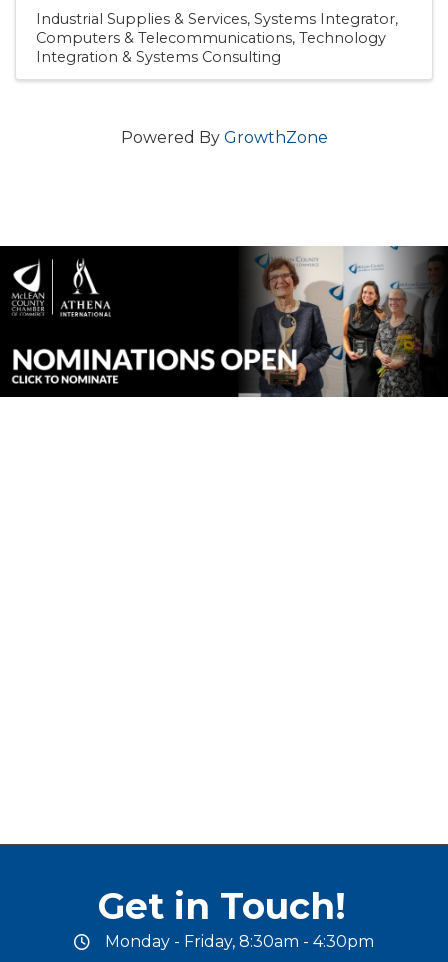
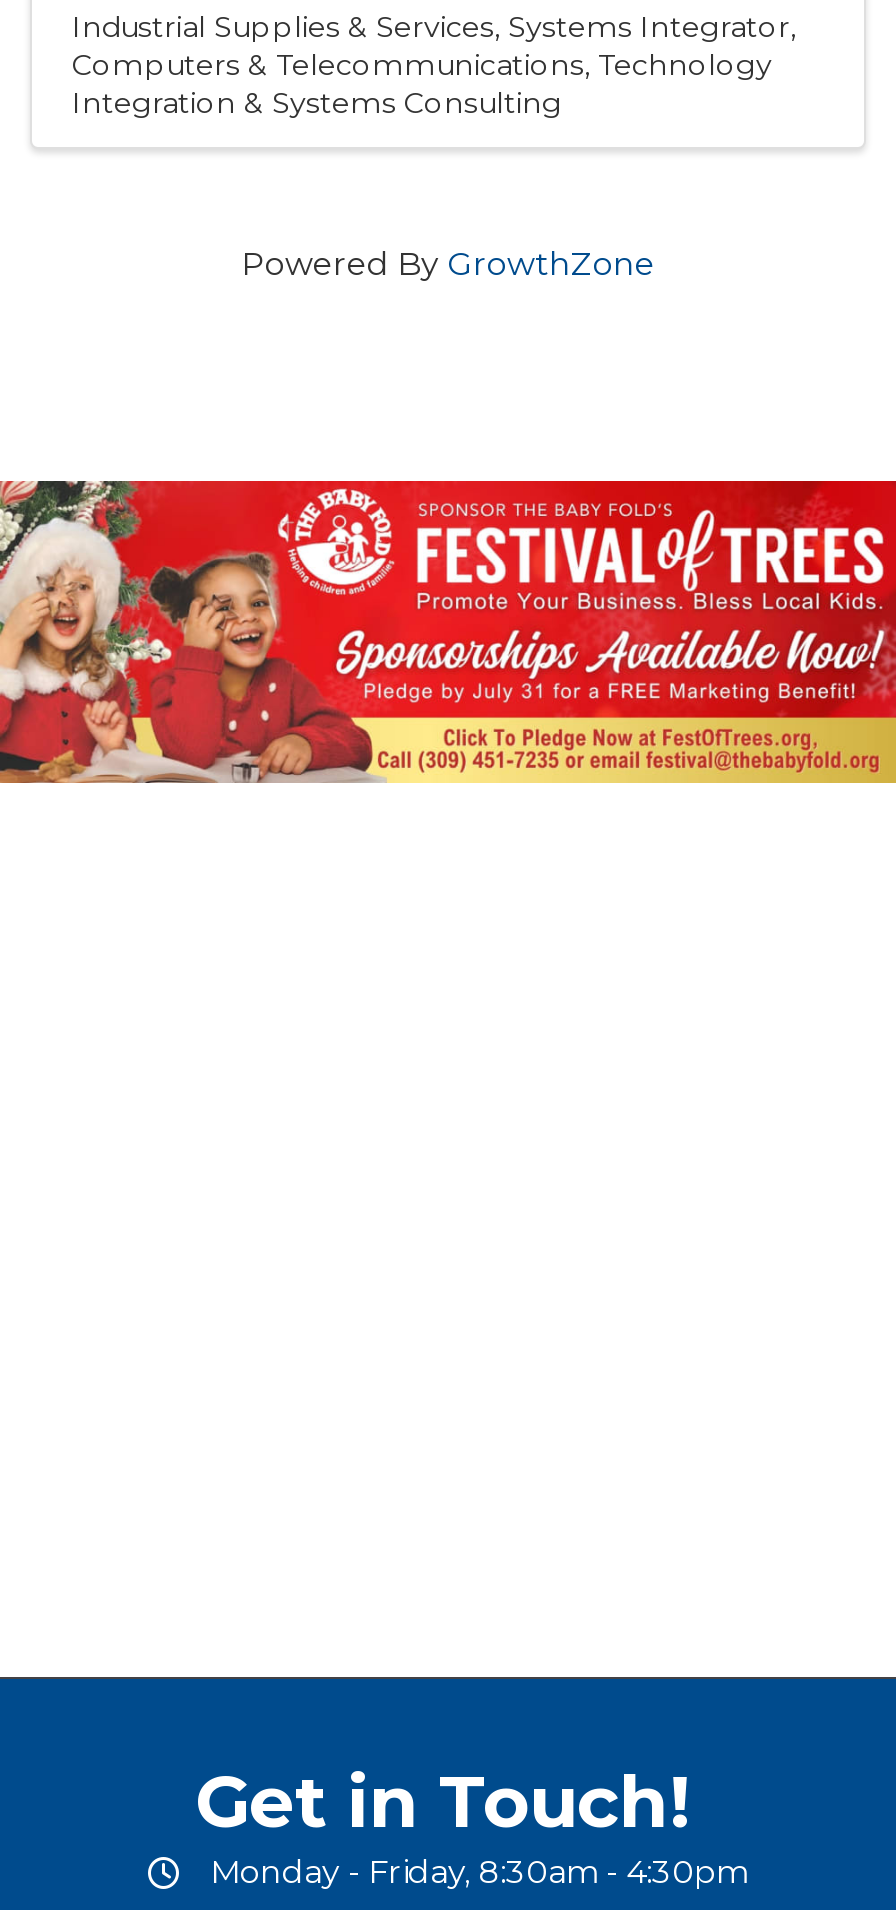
- [image]
+ [image]
